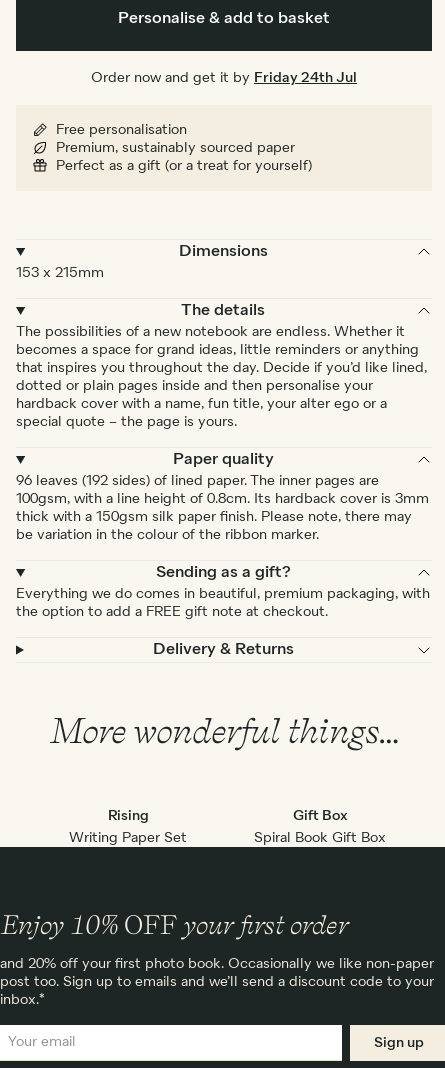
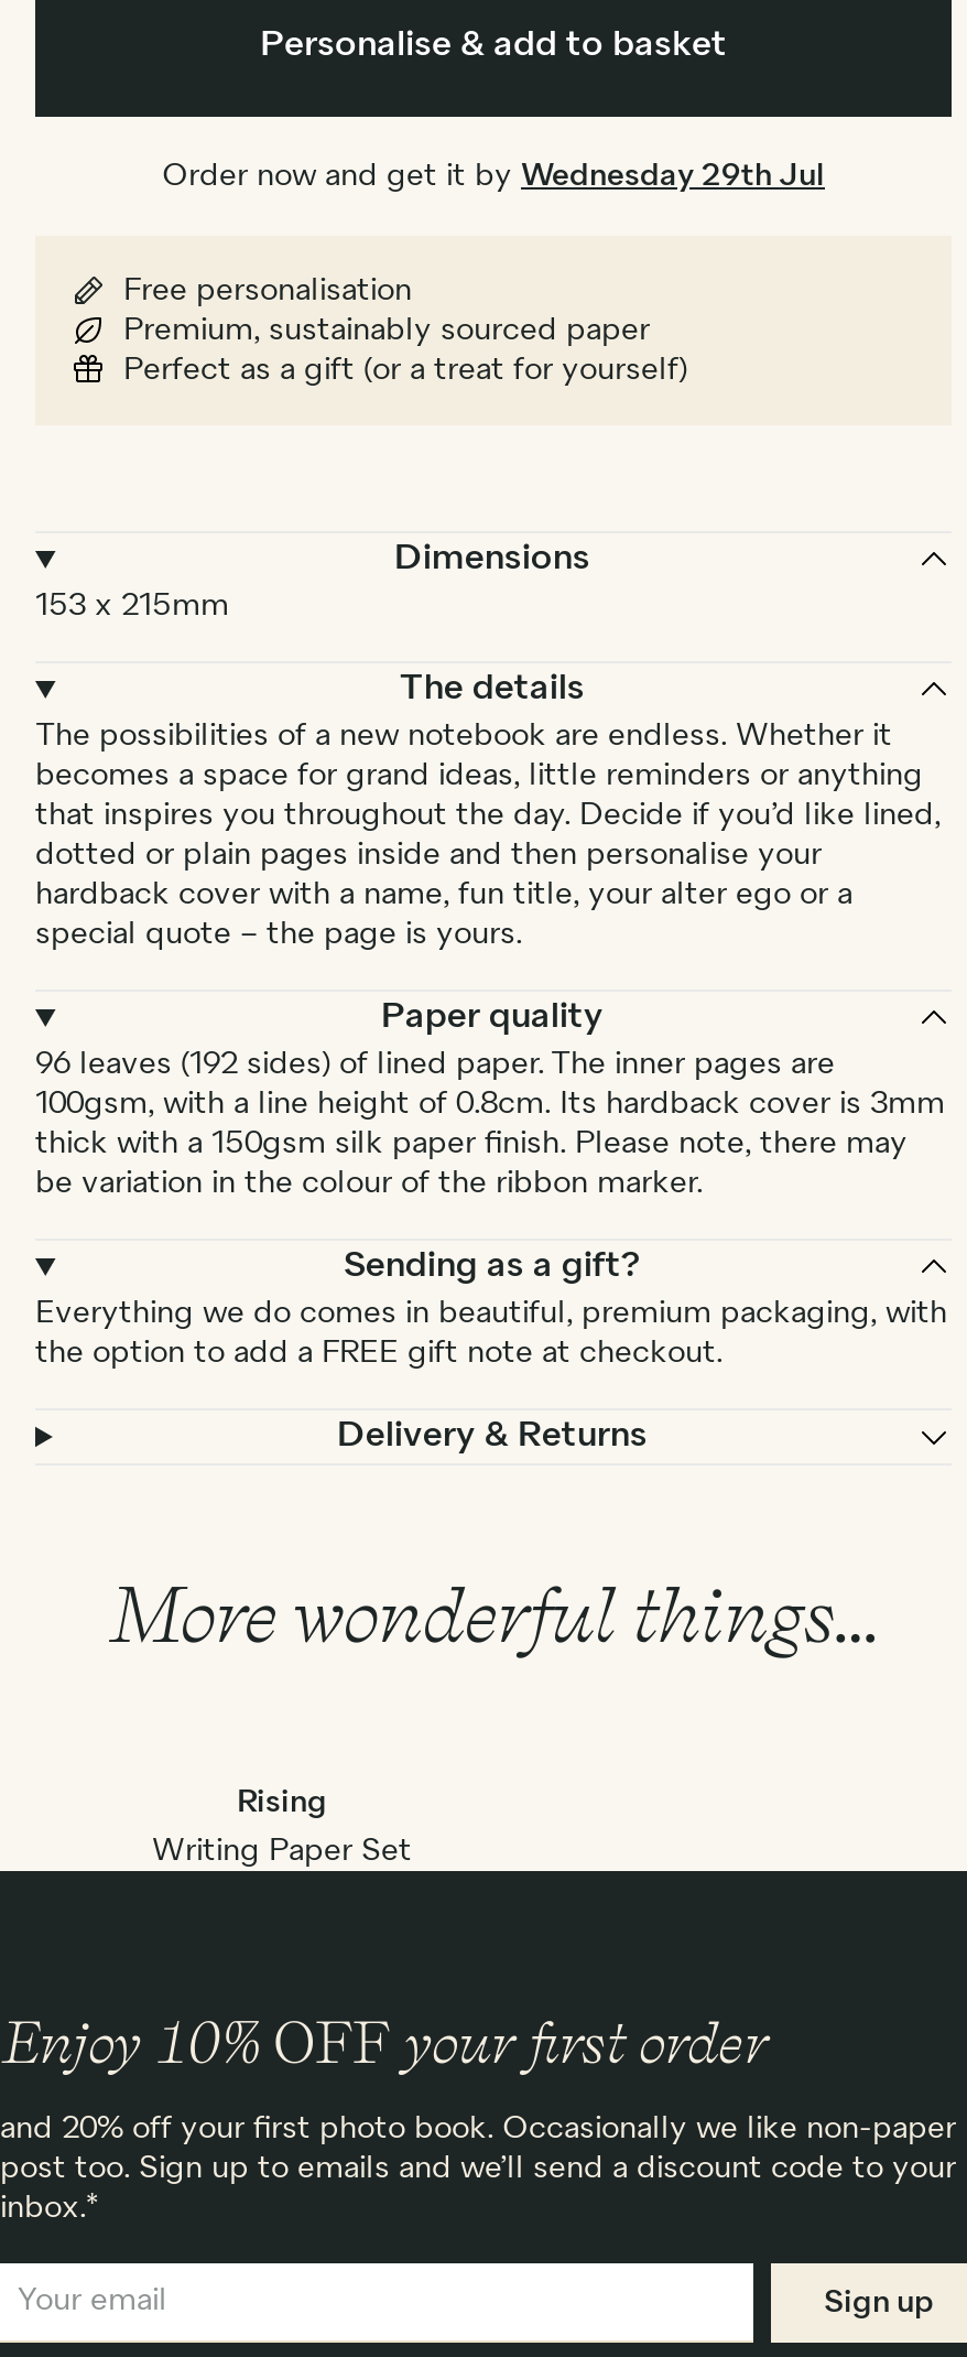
- Order now and get it by Friday 24th Jul
+ Order now and get it by Wednesday 29th Jul

- Gift Box
- Spiral Book Gift Box
